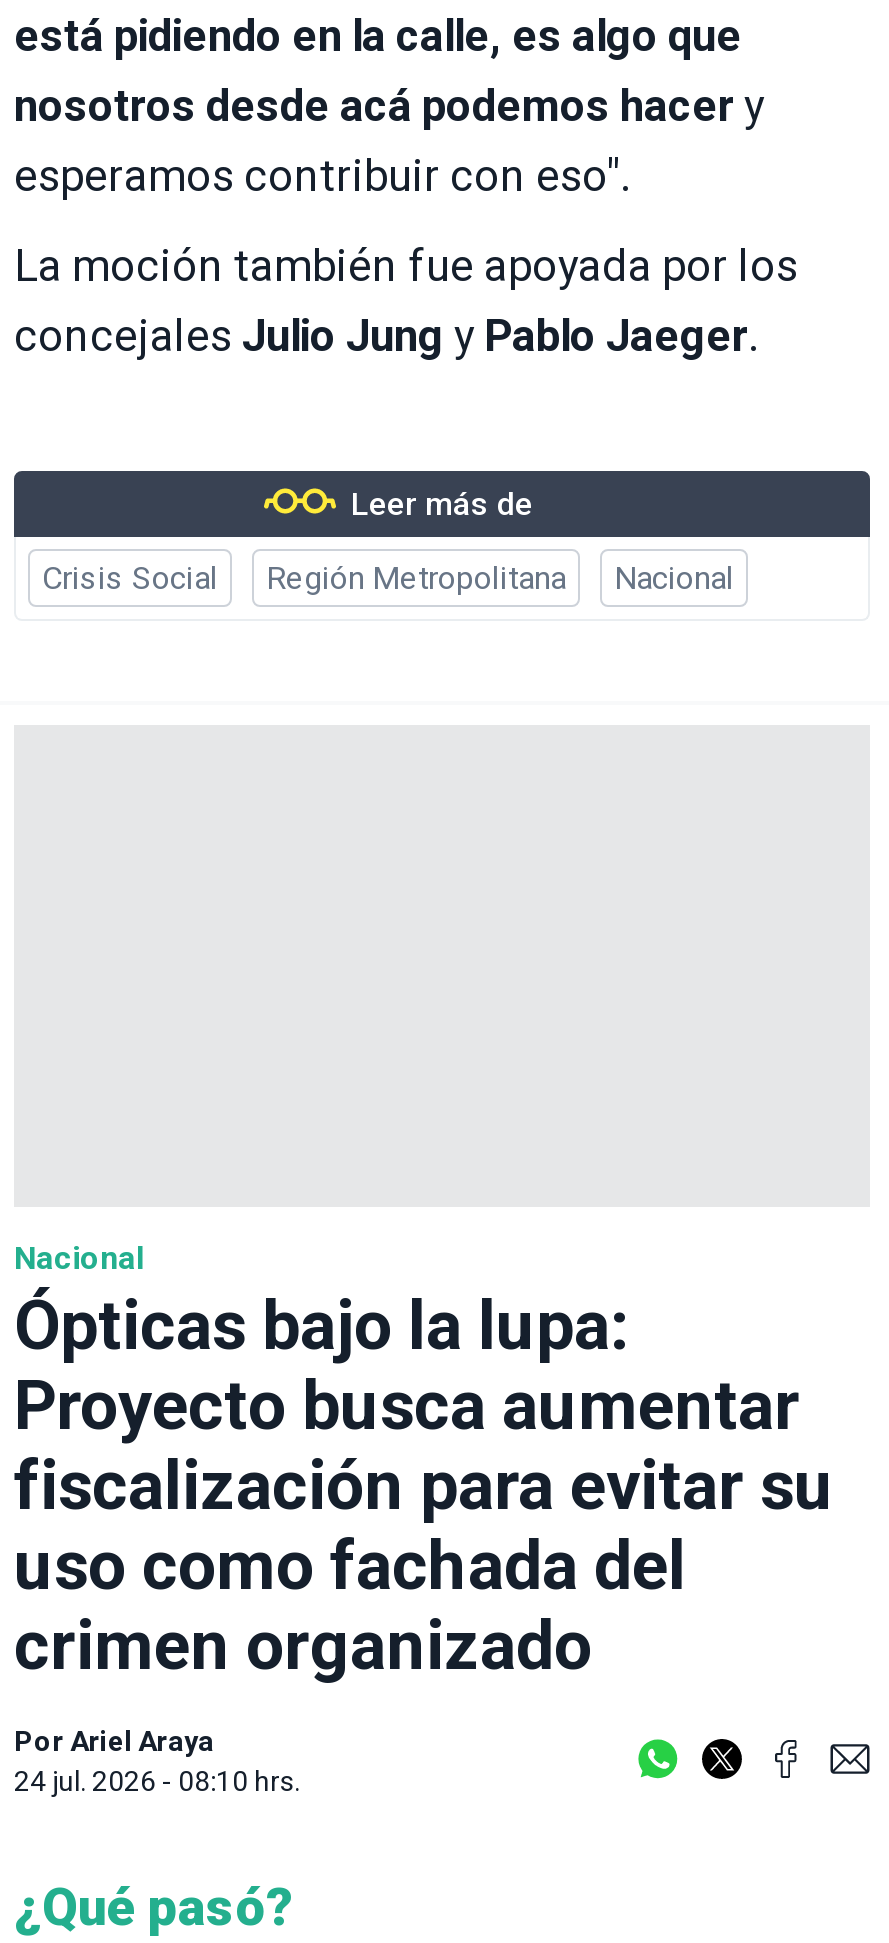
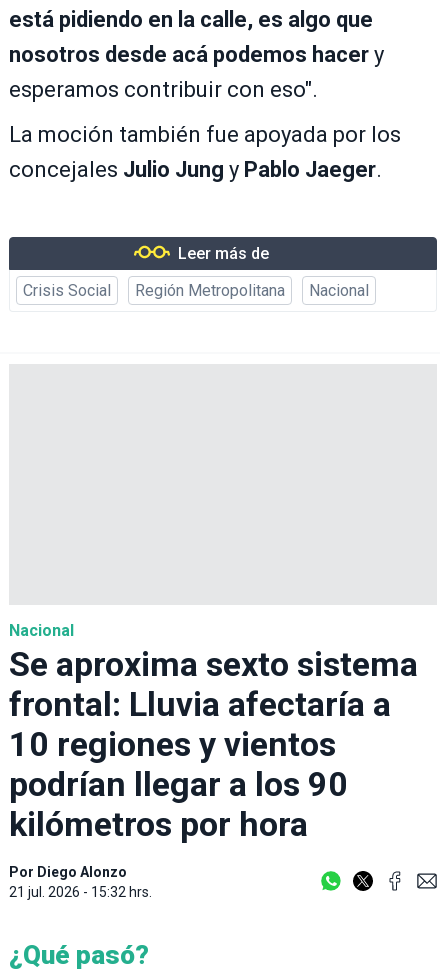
- Ópticas bajo la lupa:
- Proyecto busca aumentar
- fiscalización para evitar su
- uso como fachada del
- crimen organizado
+ Se aproxima sexto sistema
+ frontal: Lluvia afectaría a
+ 10 regiones y vientos
+ podrían llegar a los 90
+ kilómetros por hora

- Por Ariel Araya
- 24 jul. 2026 - 08:10 hrs.
+ Por Diego Alonzo
+ 21 jul. 2026 - 15:32 hrs.
